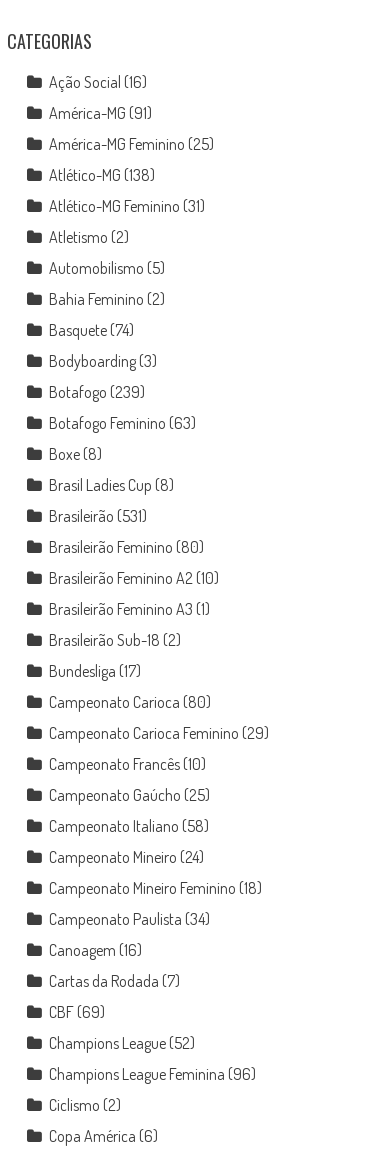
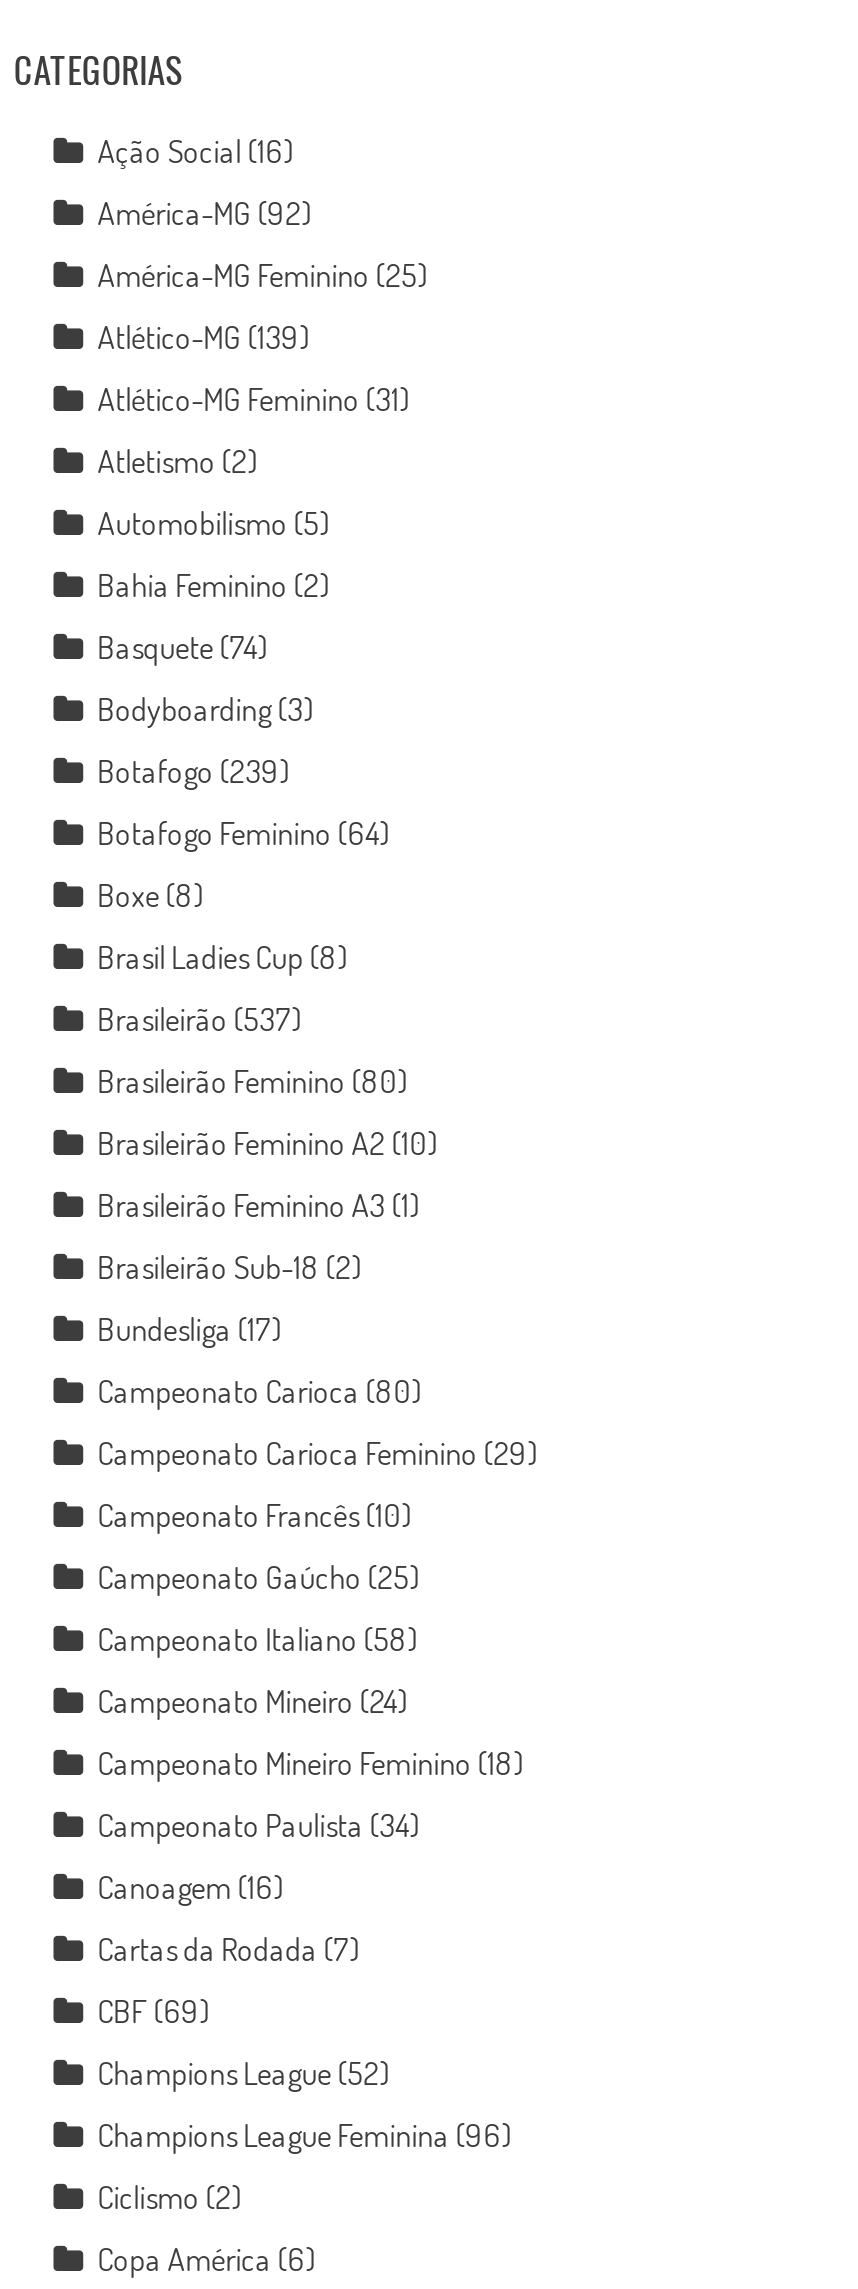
- América-MG (91)
+ América-MG (92)

- Atlético-MG (138)
+ Atlético-MG (139)

- Botafogo Feminino (63)
+ Botafogo Feminino (64)

- Brasileirão (531)
+ Brasileirão (537)
